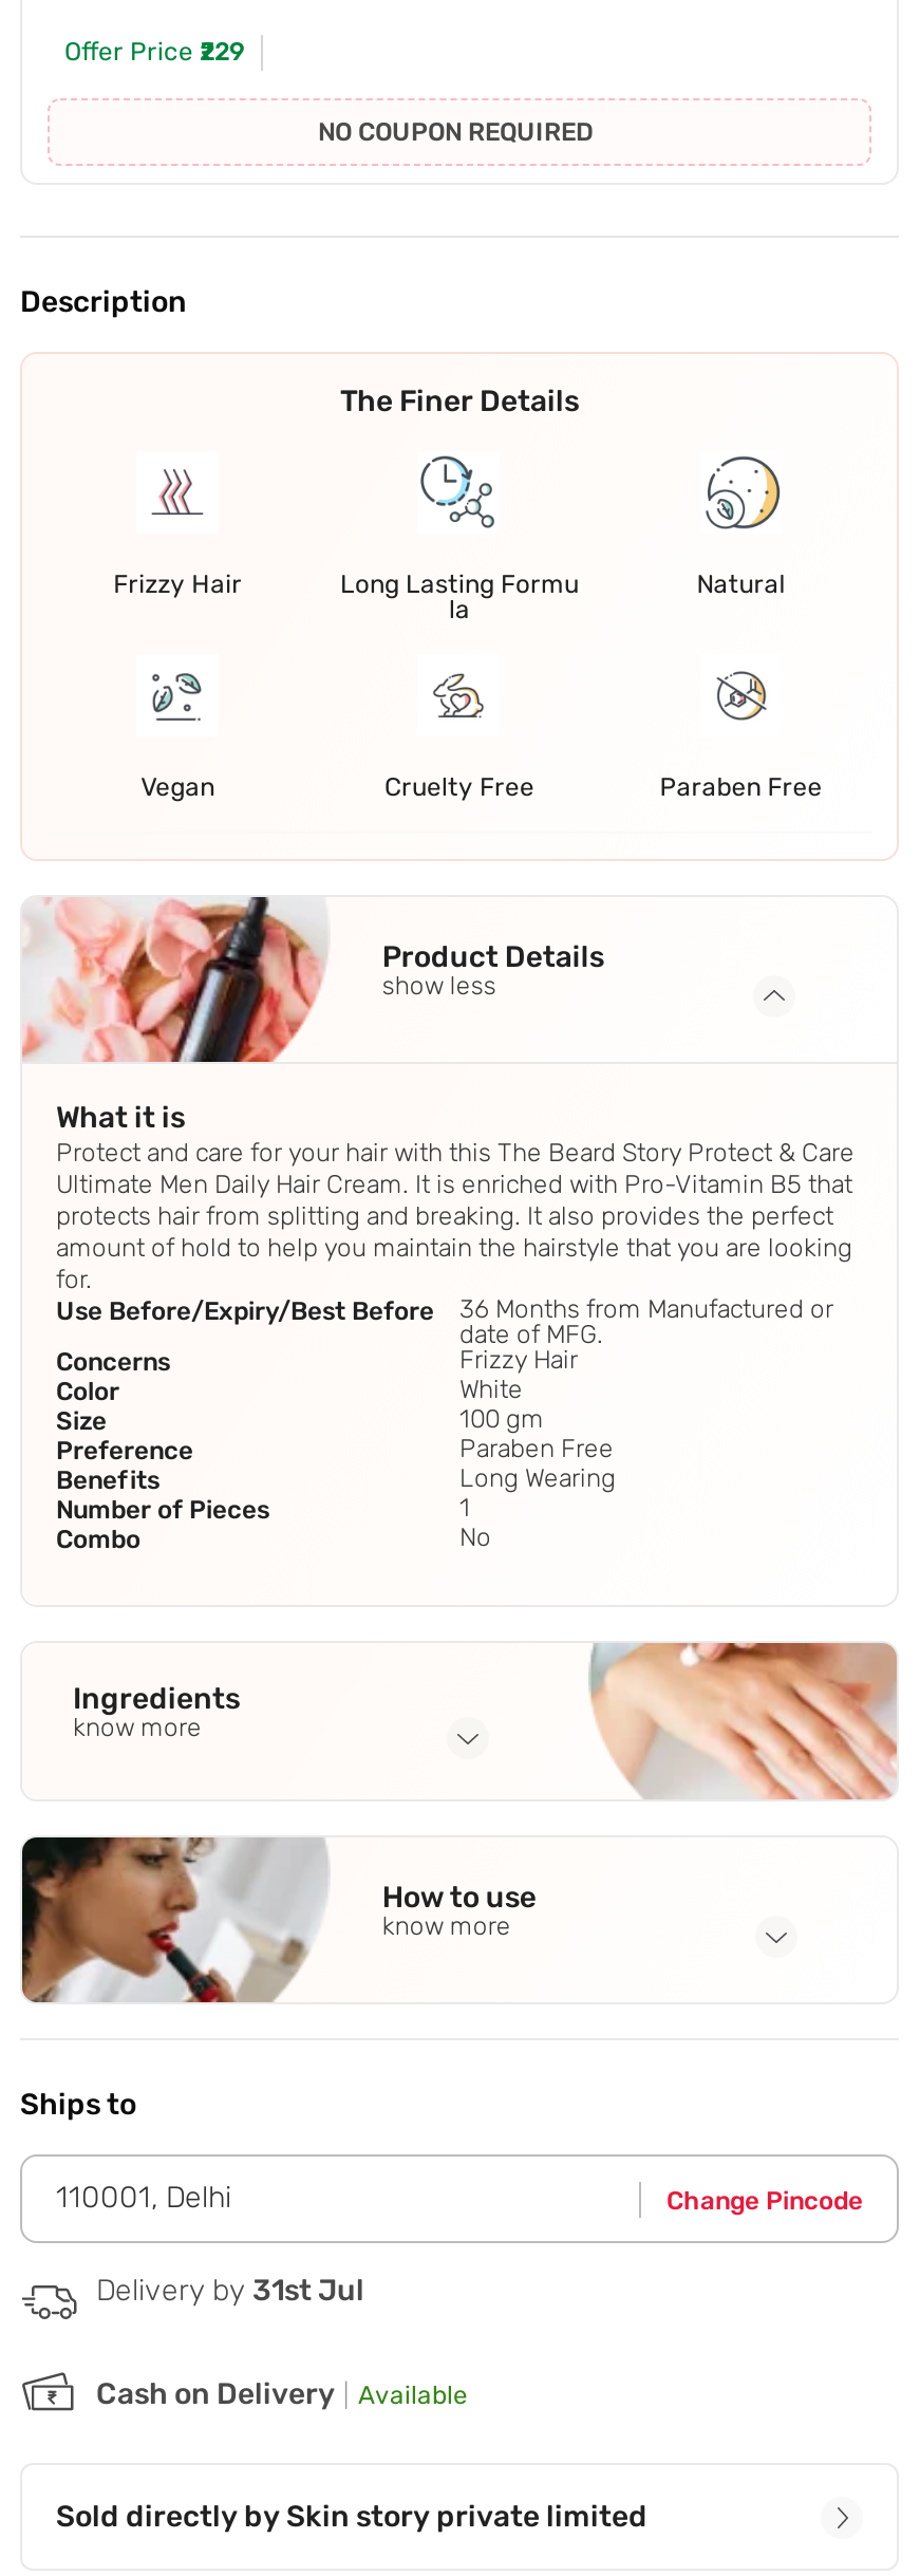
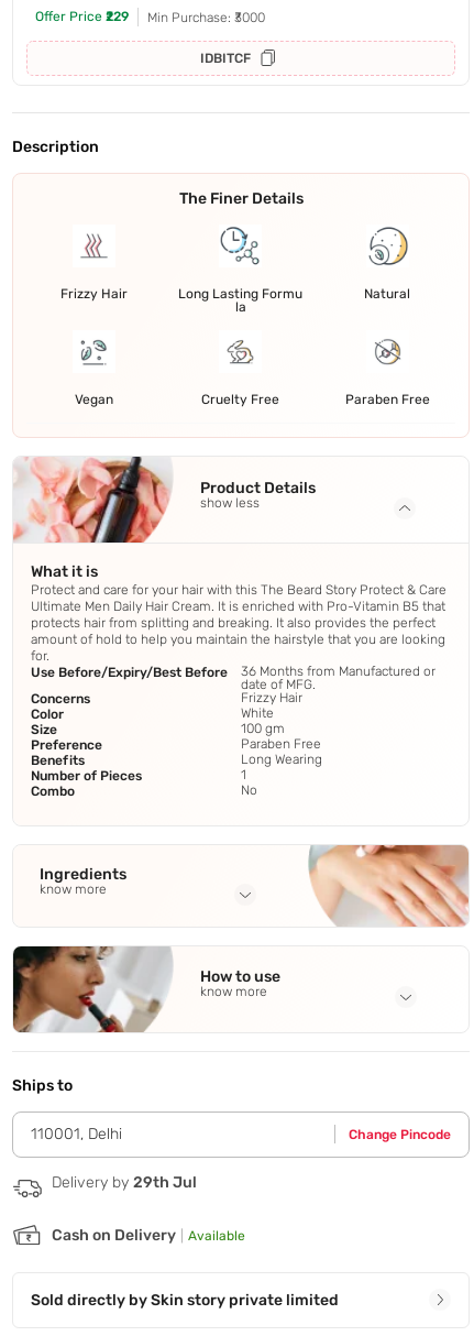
- NO COUPON REQUIRED
+ Min Purchase: ₹3000
+ IDBITCF

- Delivery by 31st Jul
+ Delivery by 29th Jul
